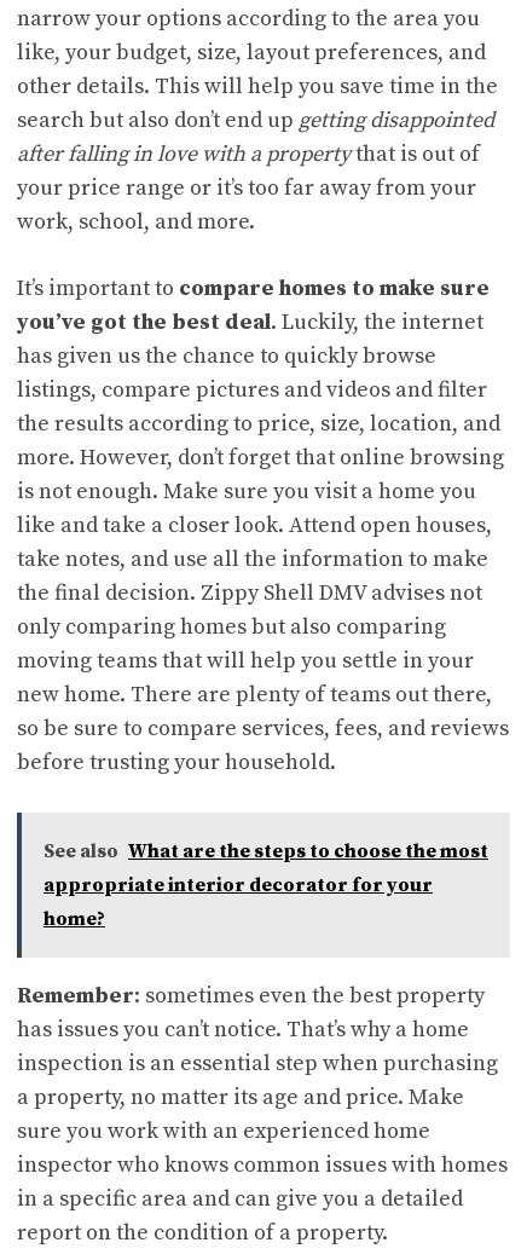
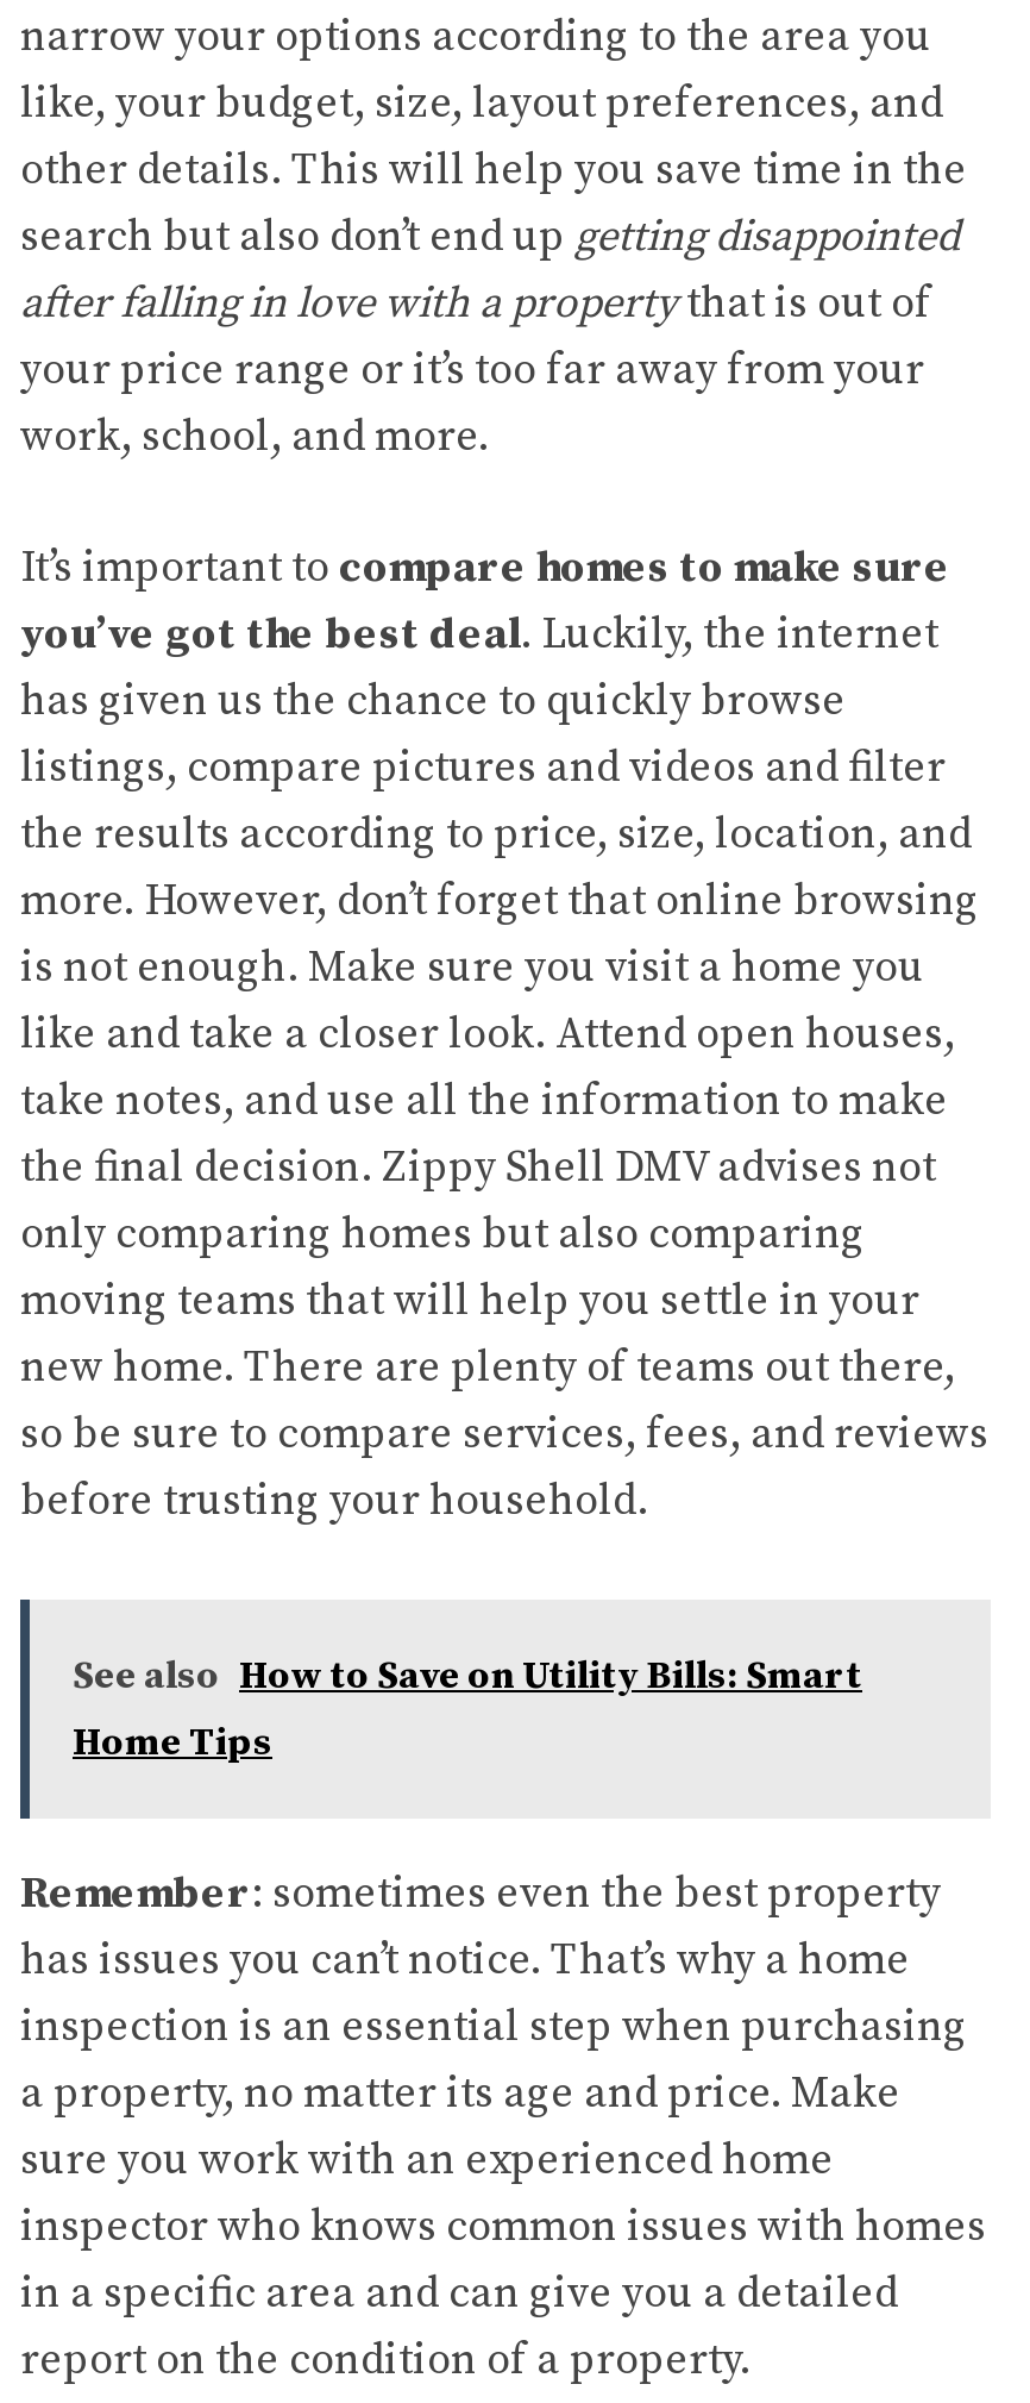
- See also What are the steps to choose the most
- appropriate interior decorator for your
- home?
+ See also How to Save on Utility Bills: Smart
+ Home Tips
